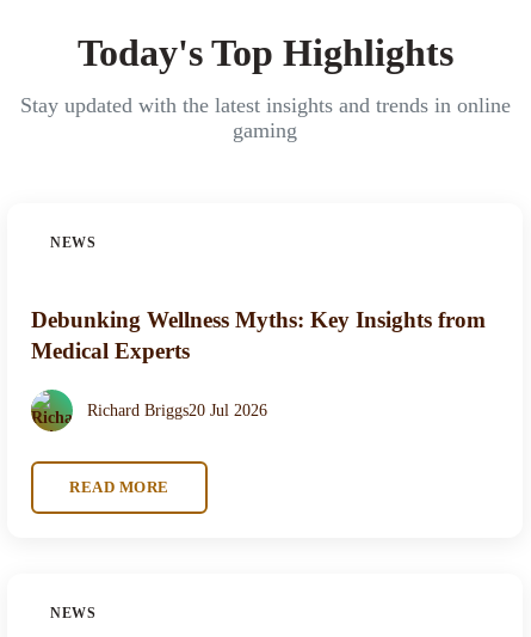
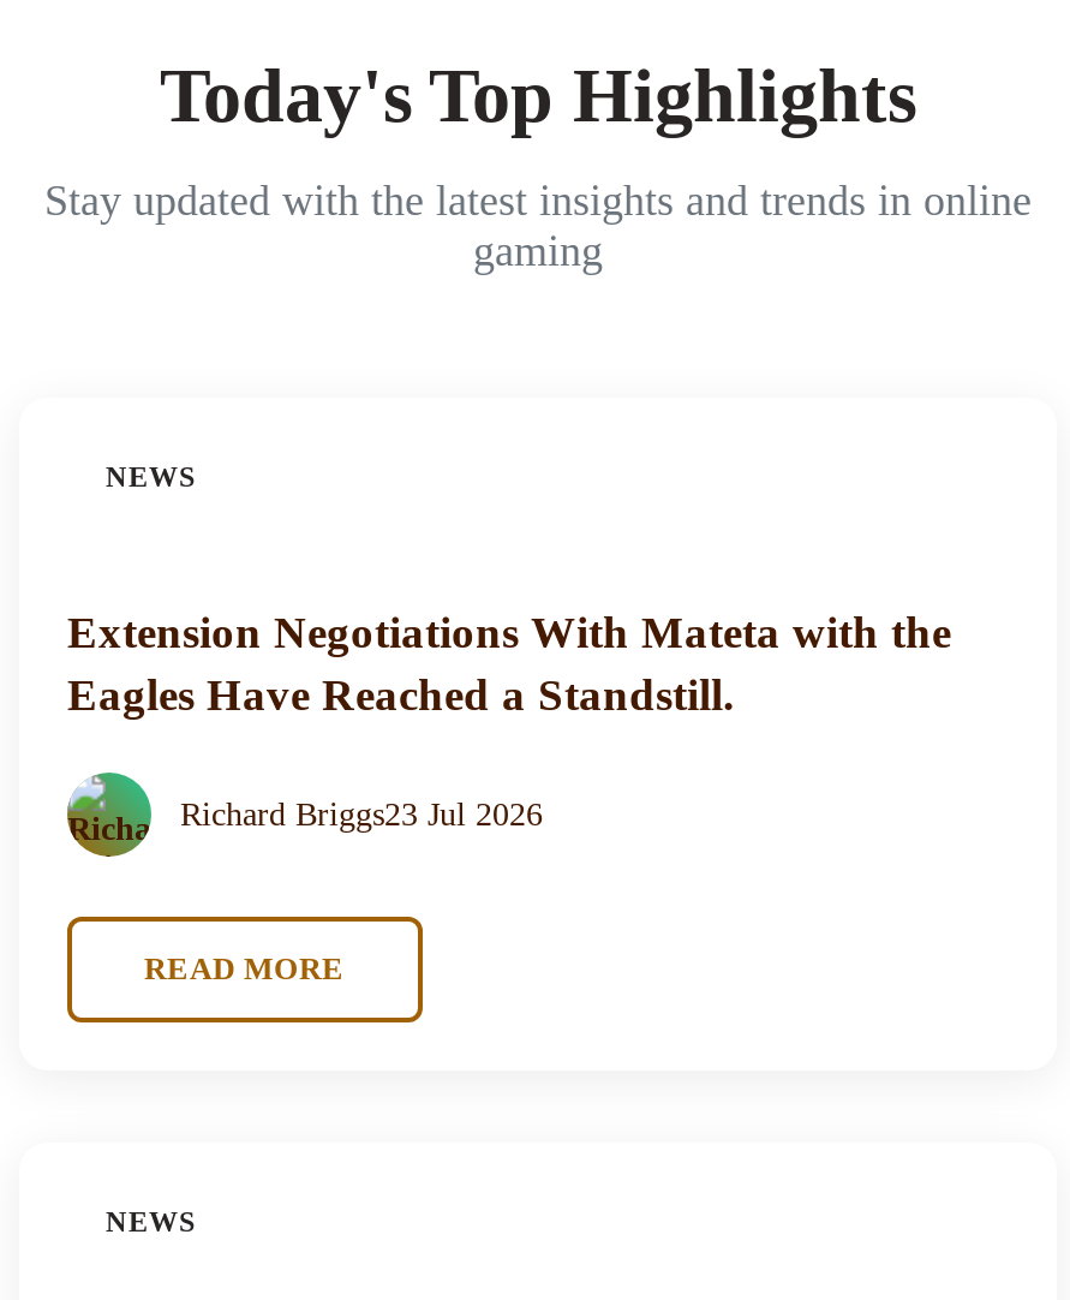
- Debunking Wellness Myths: Key Insights from
- Medical Experts
+ Extension Negotiations With Mateta with the
+ Eagles Have Reached a Standstill.

- Richard Briggs20 Jul 2026
+ Richard Briggs23 Jul 2026
